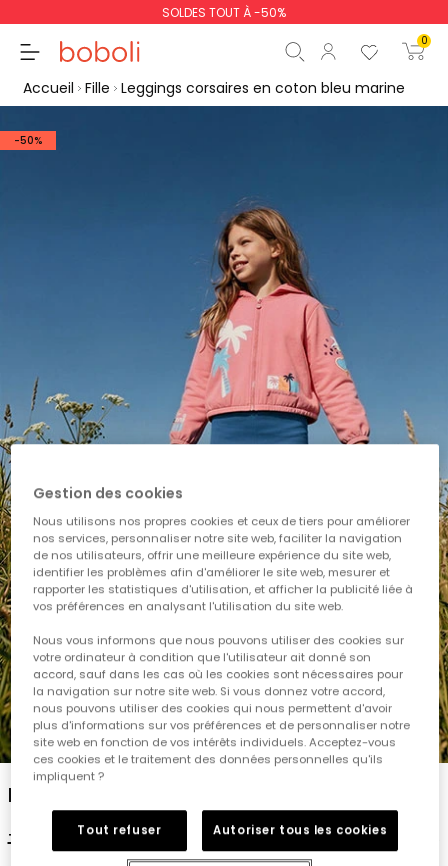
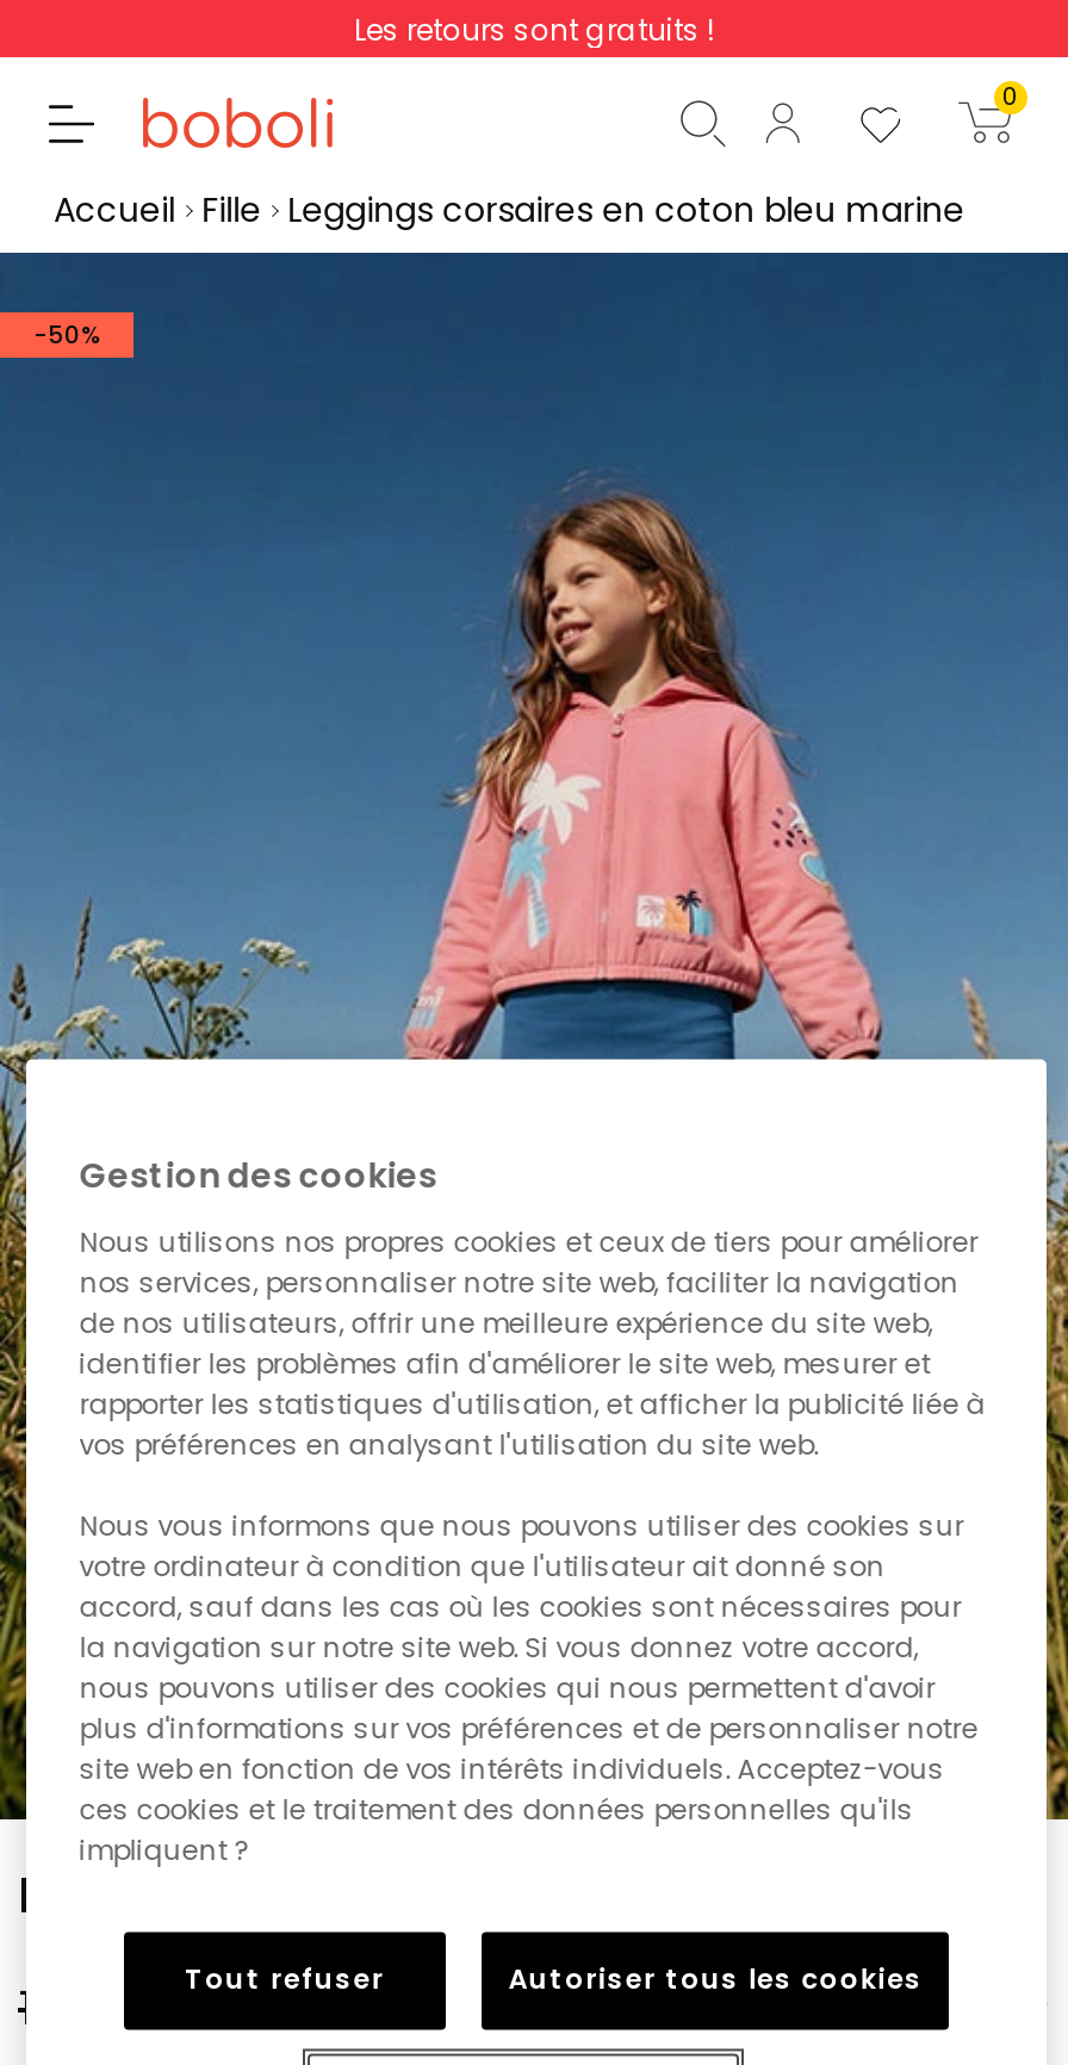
- SOLDES TOUT À -50%
+ Les retours sont gratuits !
